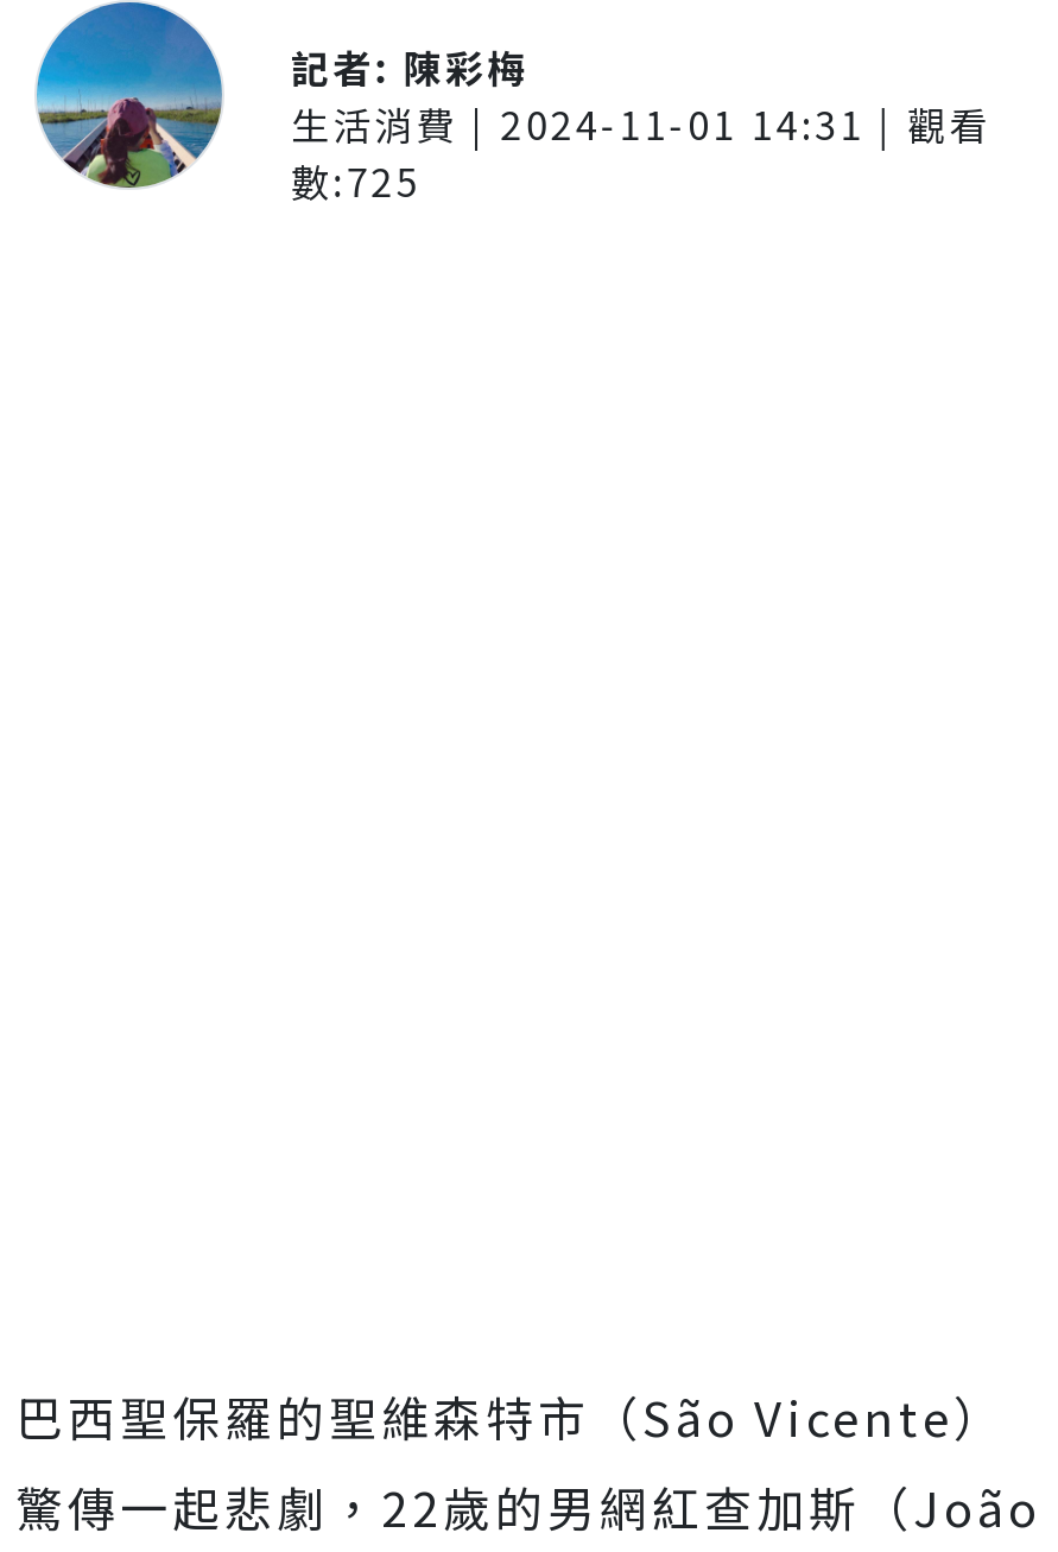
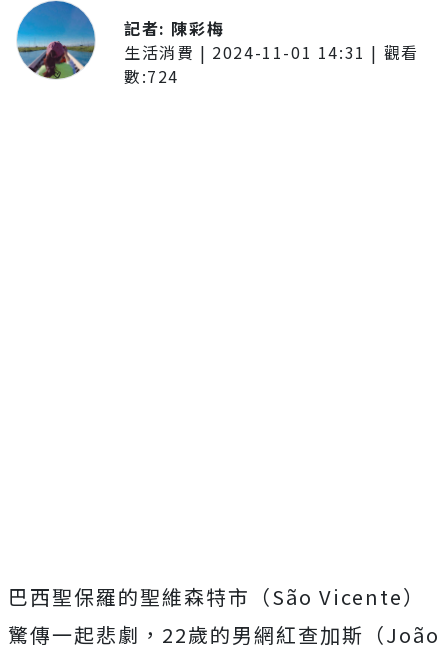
- 數:725
+ 數:724
